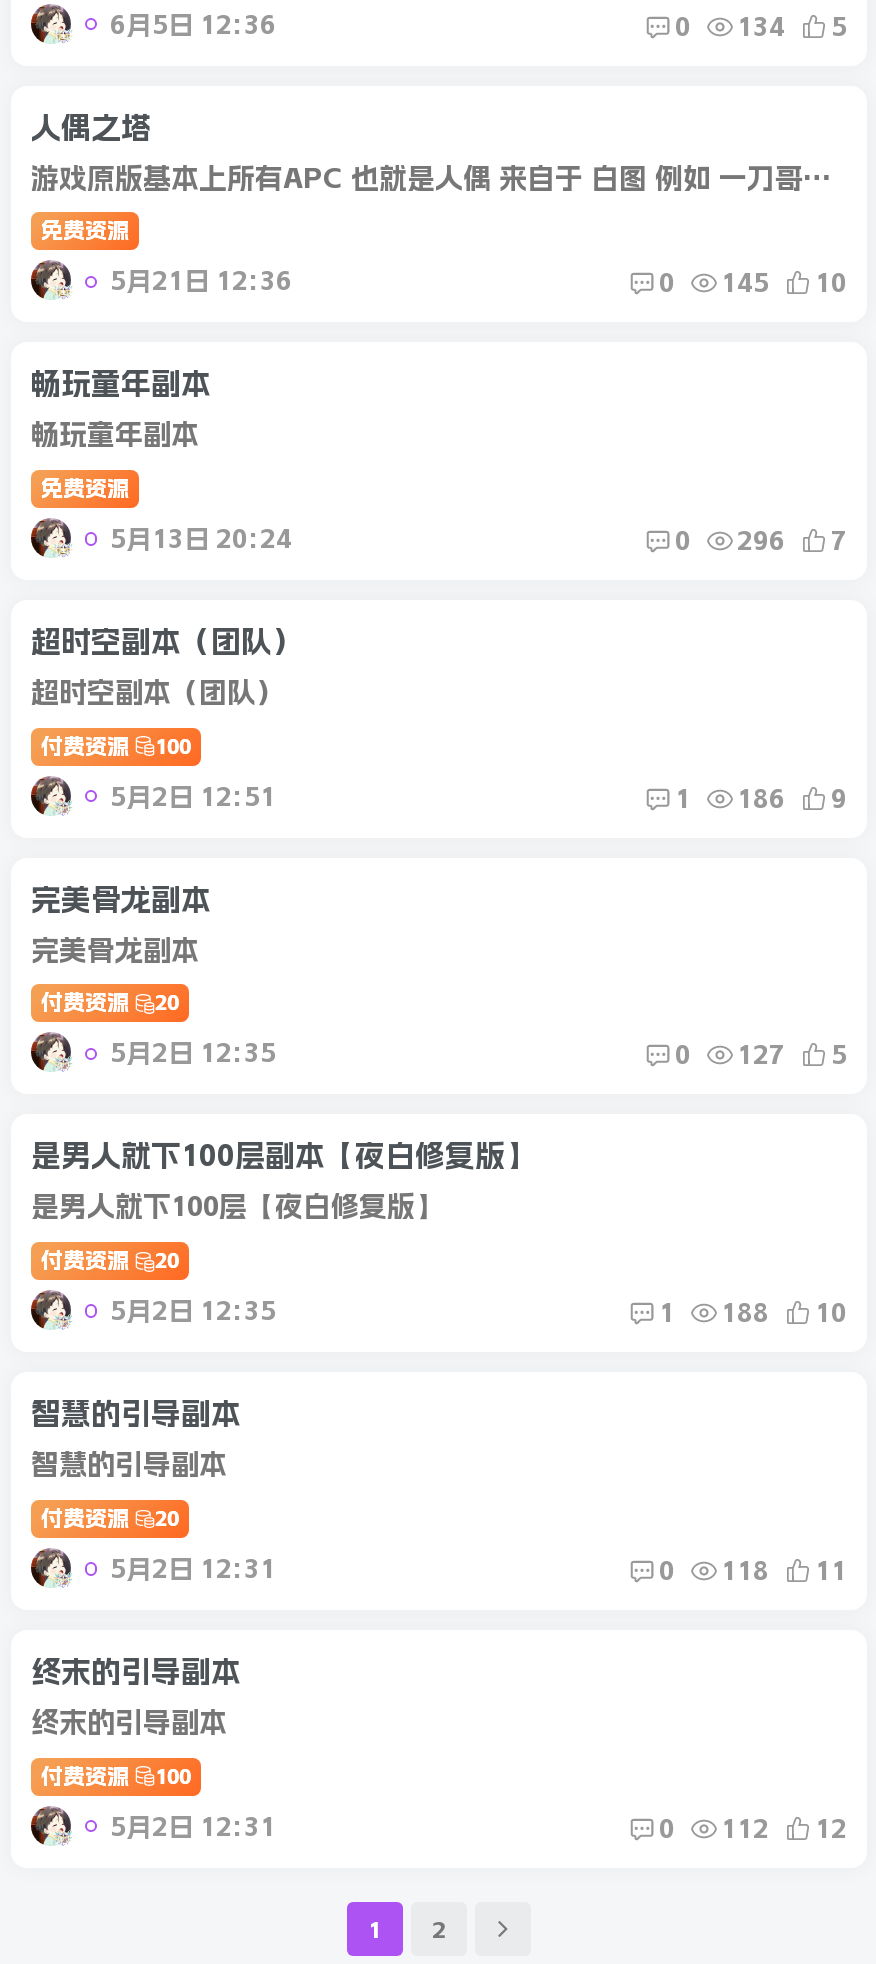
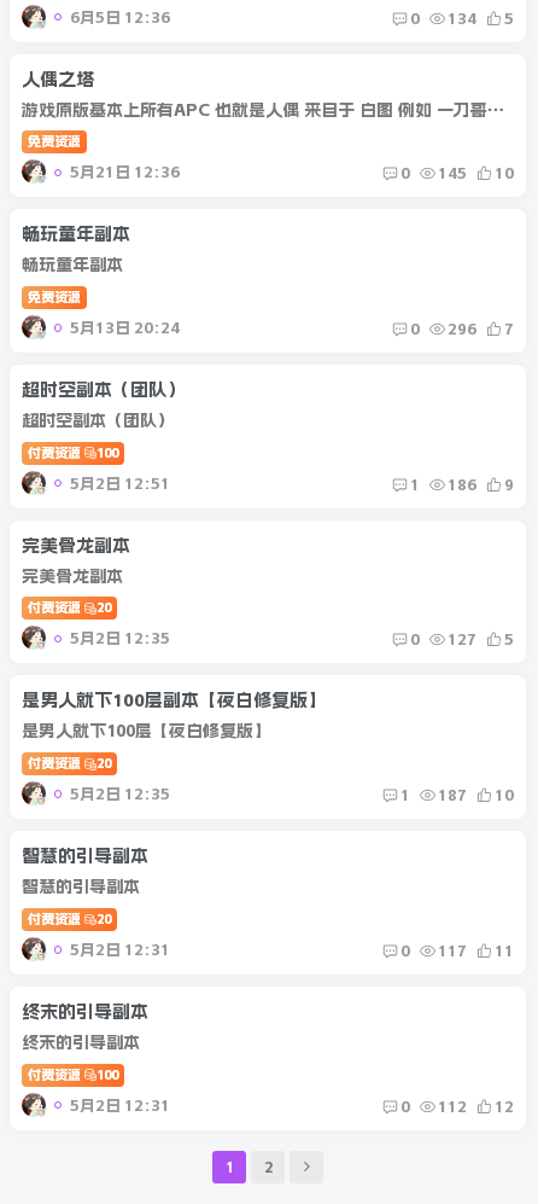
- 1 188 10
+ 1 187 10

- 0 118 11
+ 0 117 11
